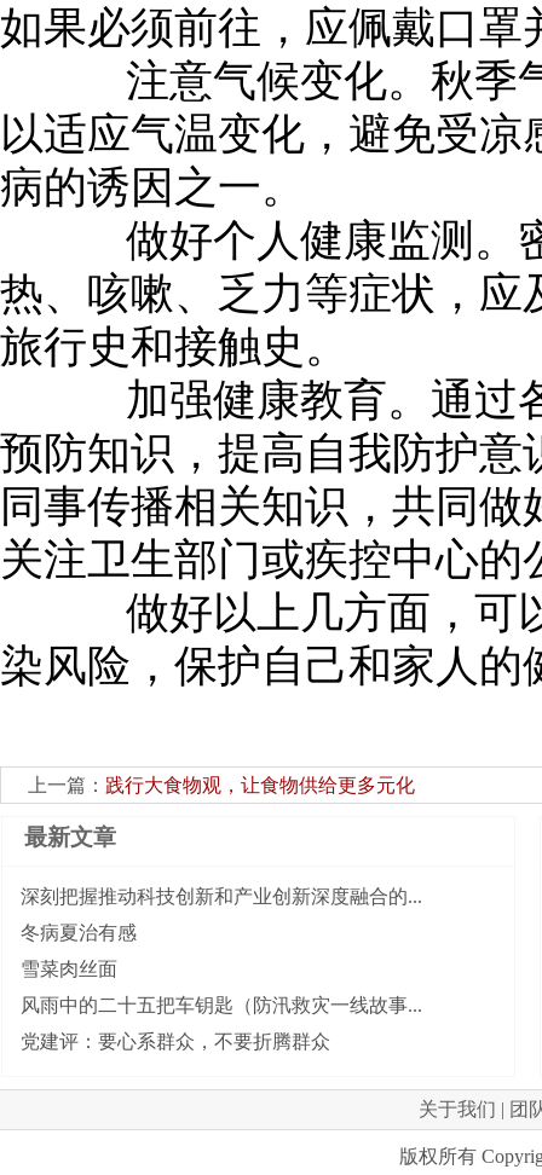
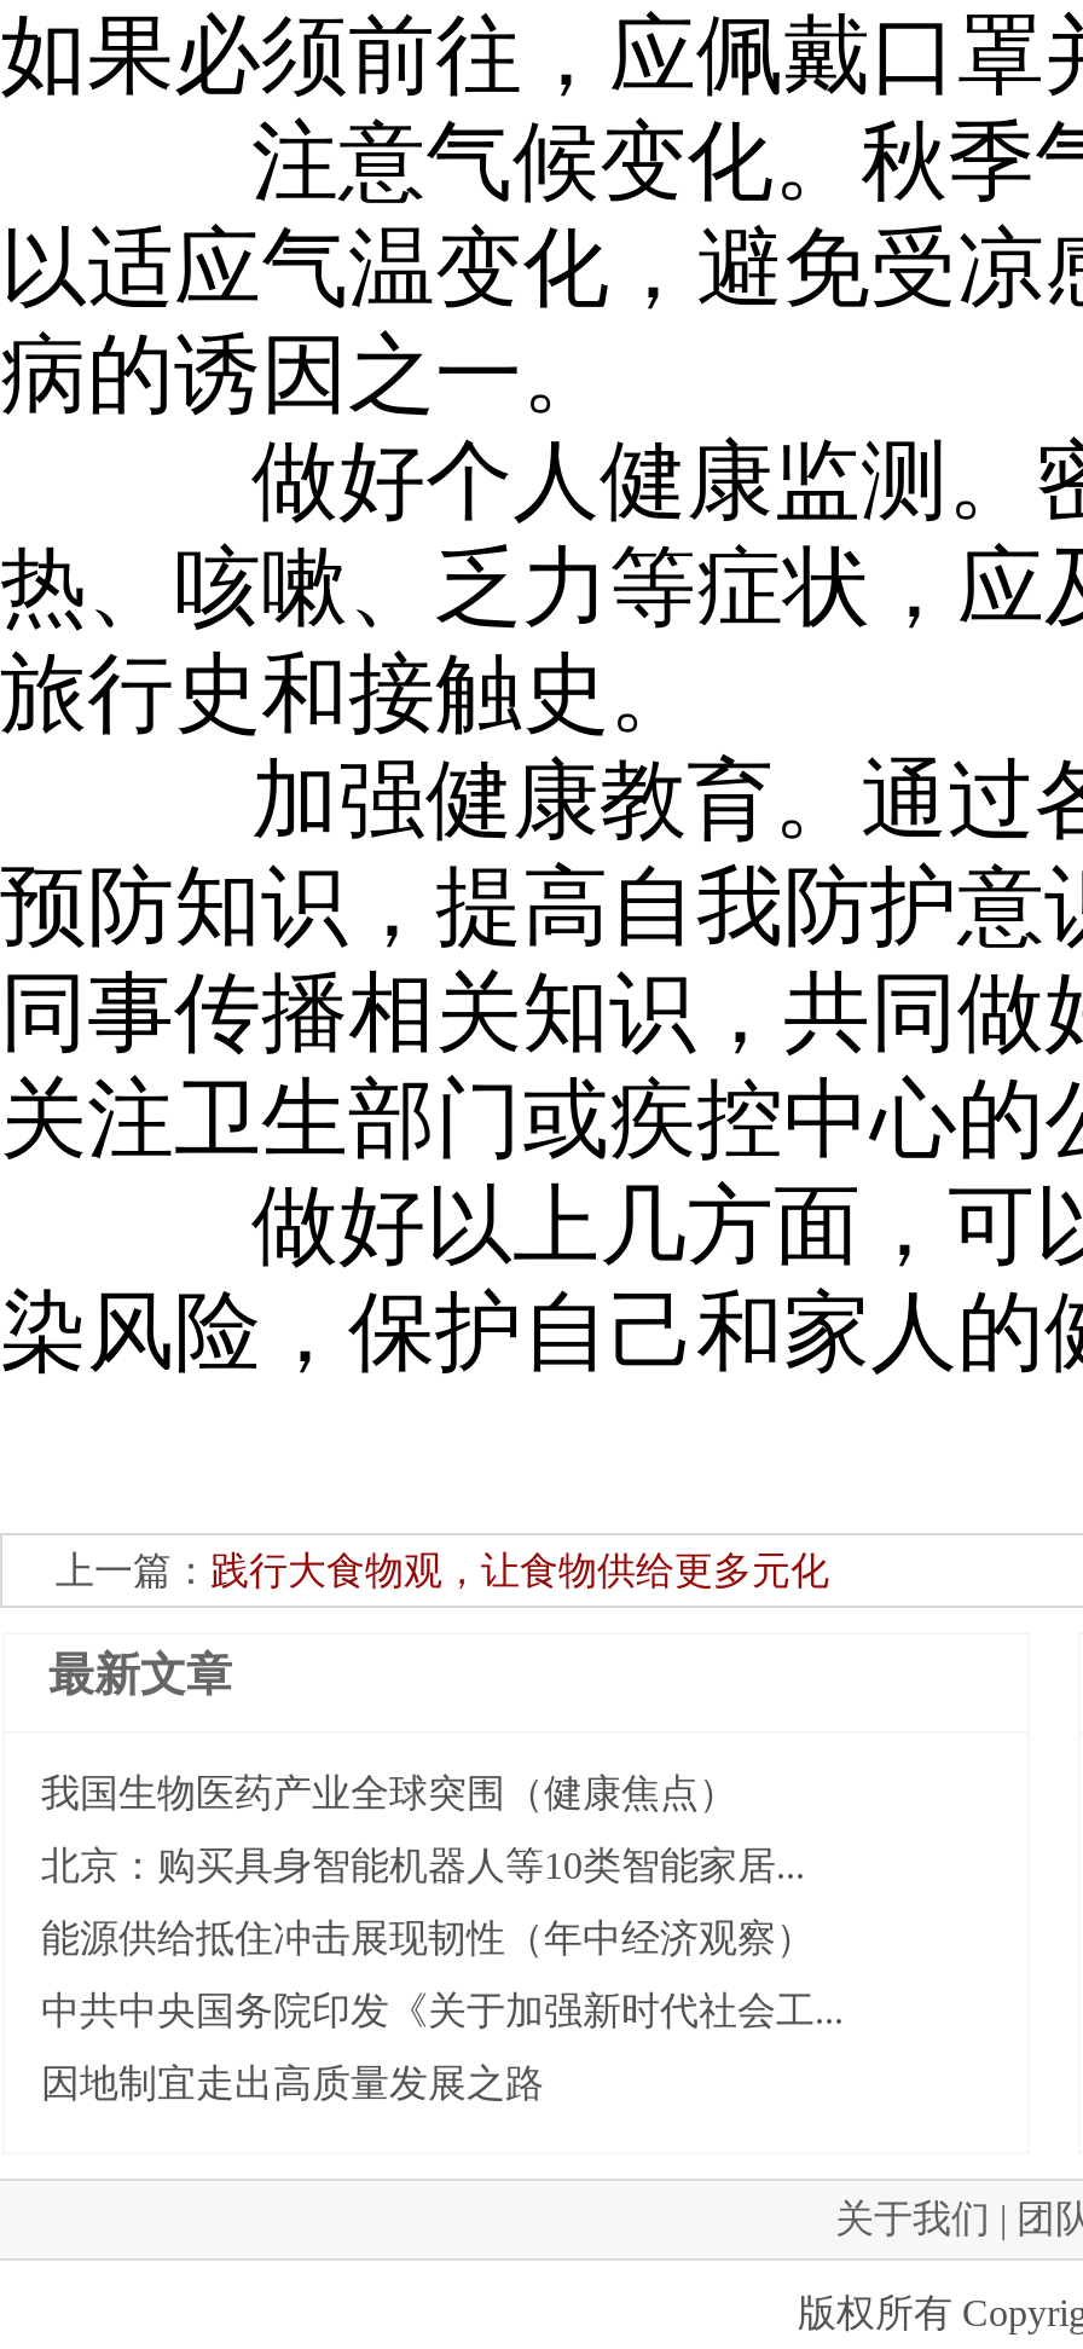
- 深刻把握推动科技创新和产业创新深度融合的...
+ 我国生物医药产业全球突围（健康焦点）

- 冬病夏治有感
+ 北京：购买具身智能机器人等10类智能家居...

- 雪菜肉丝面
+ 能源供给抵住冲击展现韧性（年中经济观察）

- 风雨中的二十五把车钥匙（防汛救灾一线故事...
+ 中共中央国务院印发《关于加强新时代社会工...

- 党建评：要心系群众，不要折腾群众
+ 因地制宜走出高质量发展之路
